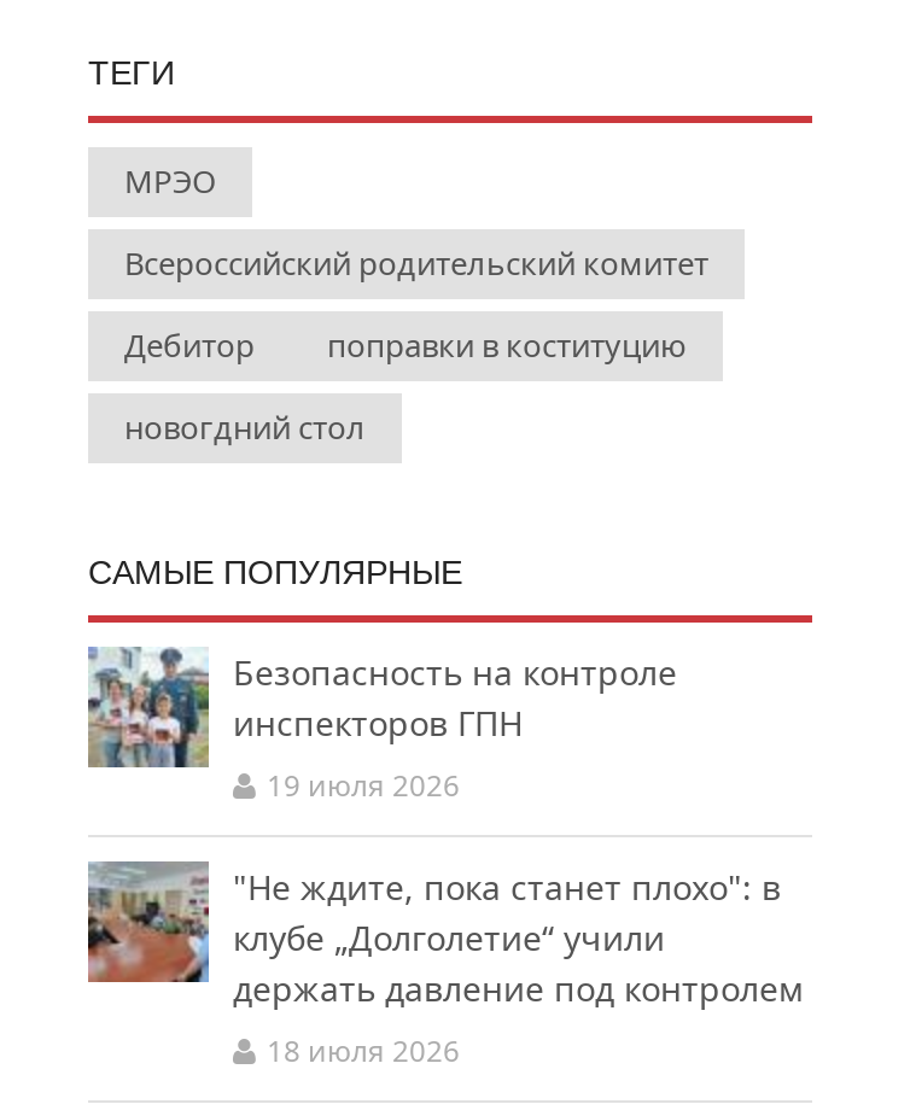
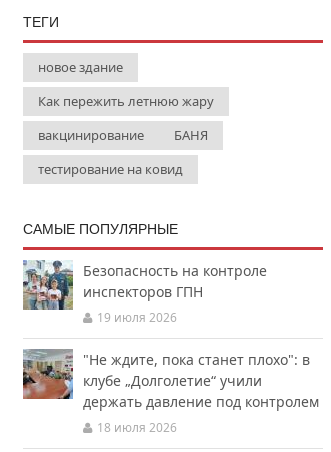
- МРЭО
+ новое здание

- Всероссийский родительский комитет
+ Как пережить летнюю жару

- Дебитор
- поправки в коституцию
+ вакцинирование
+ БАНЯ

- новогдний стол
+ тестирование на ковид
